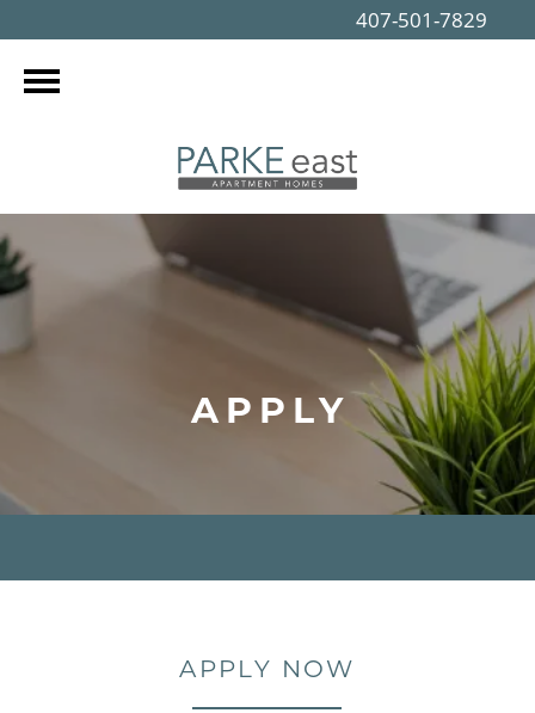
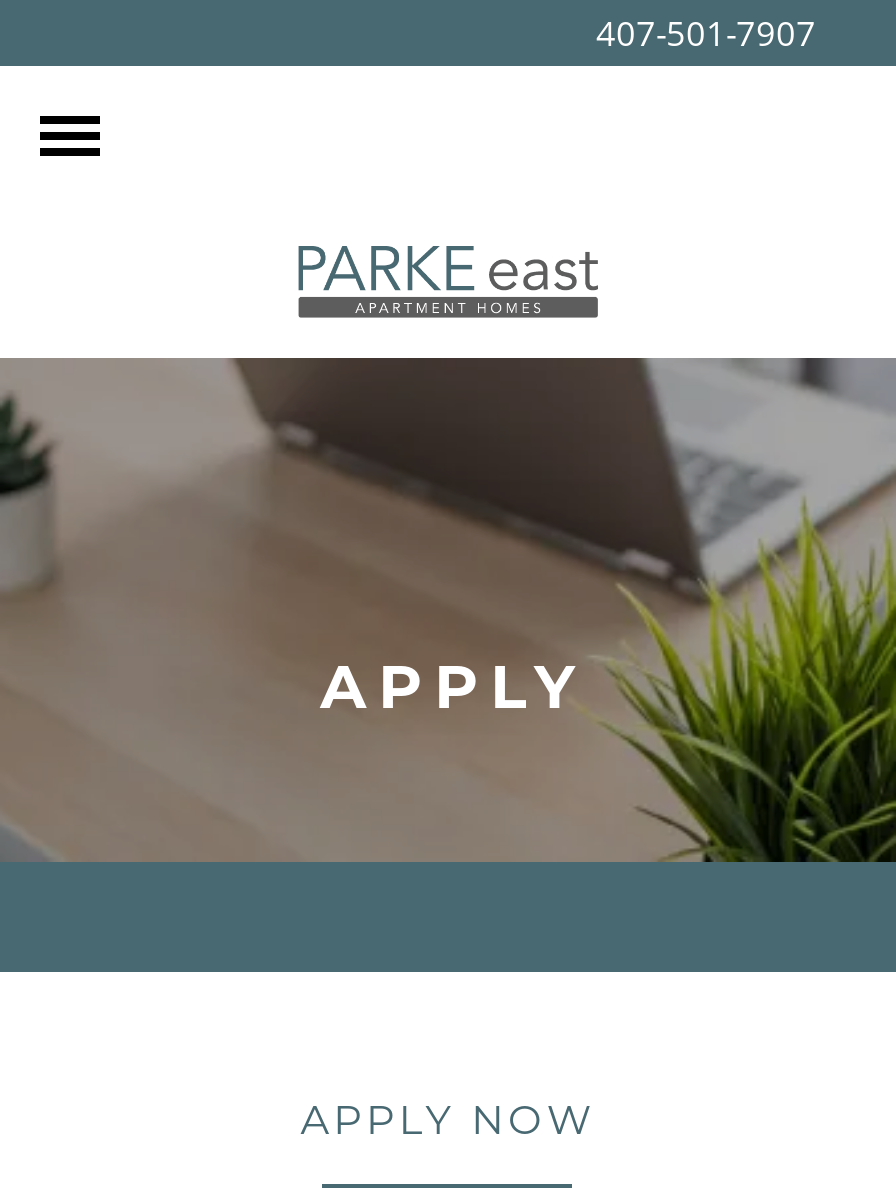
- 407-501-7829
+ 407-501-7907
